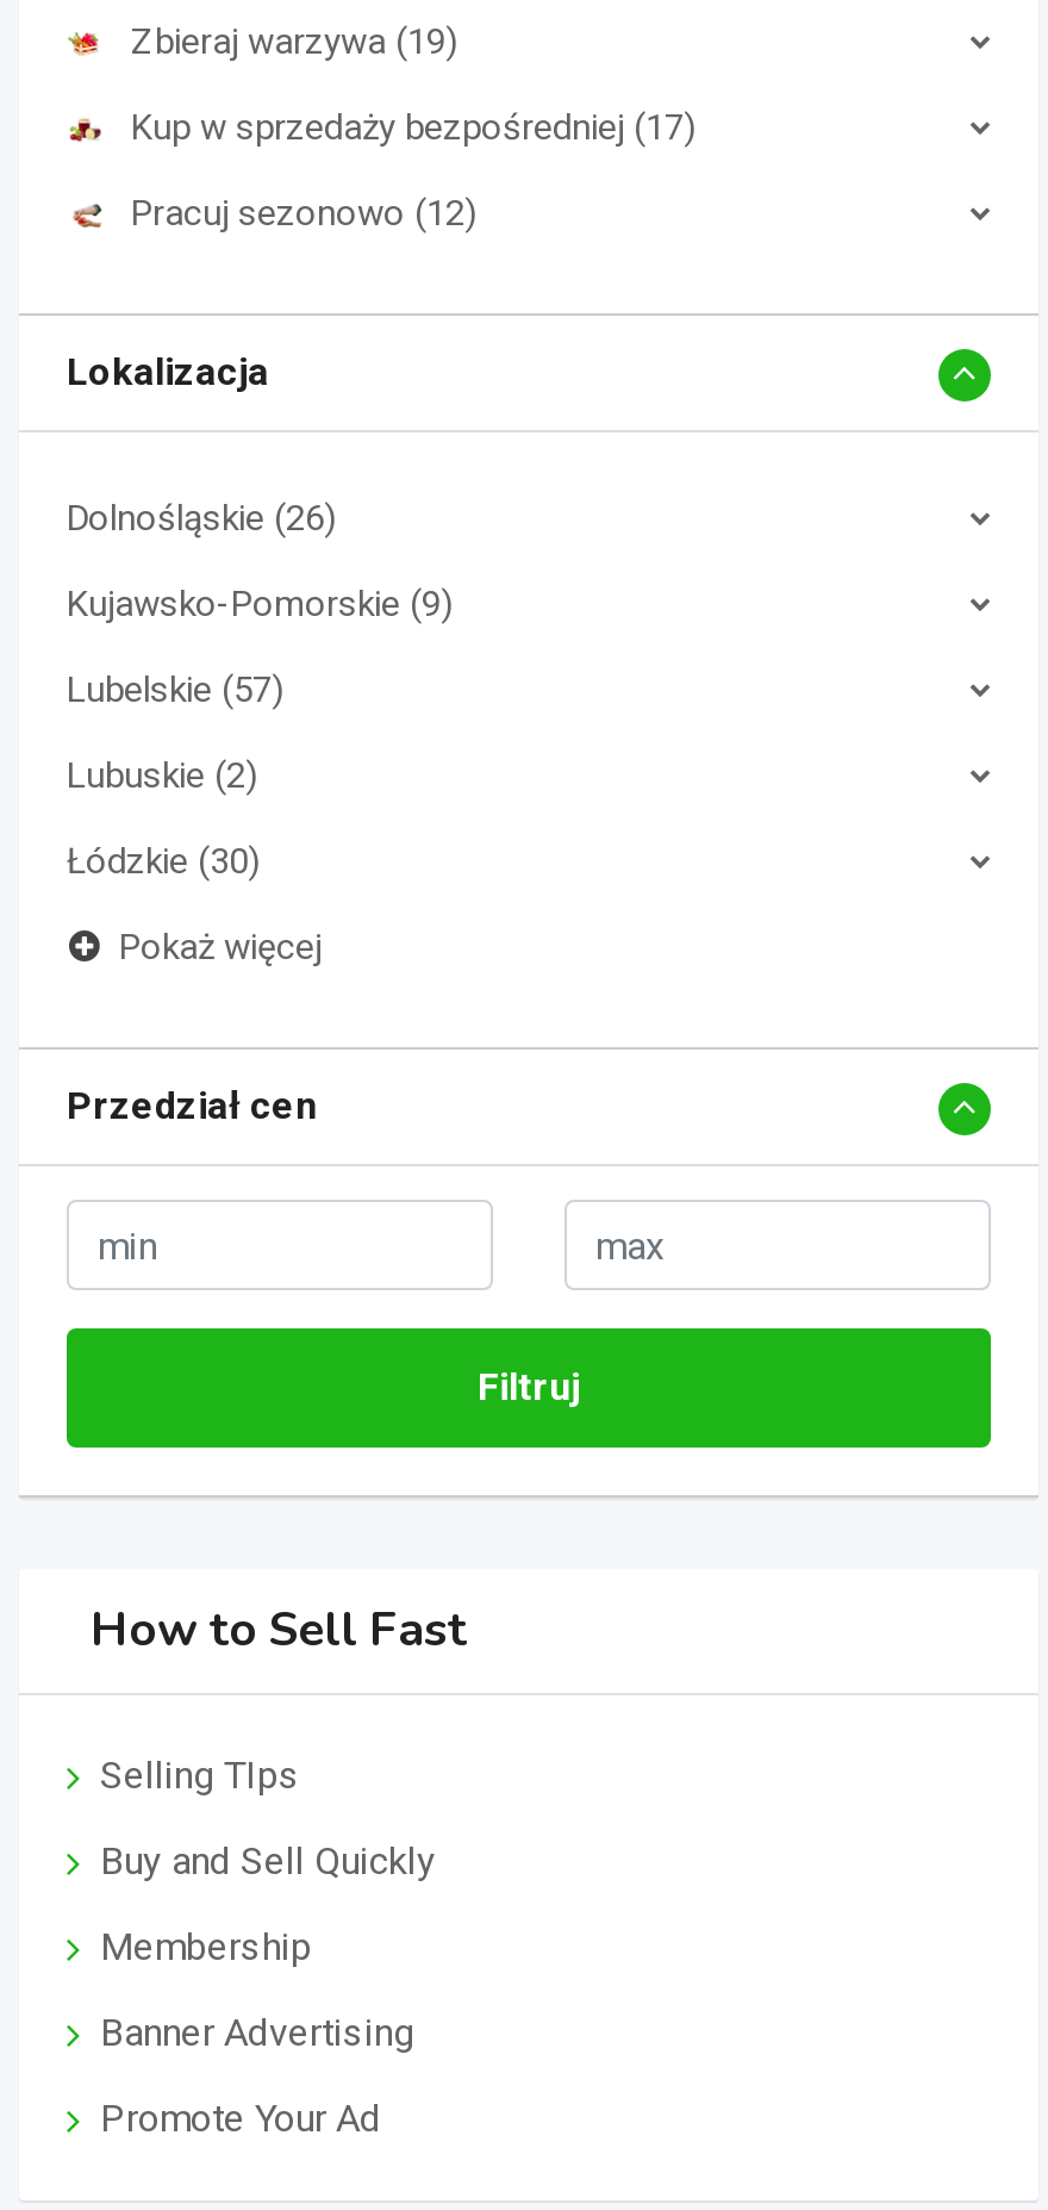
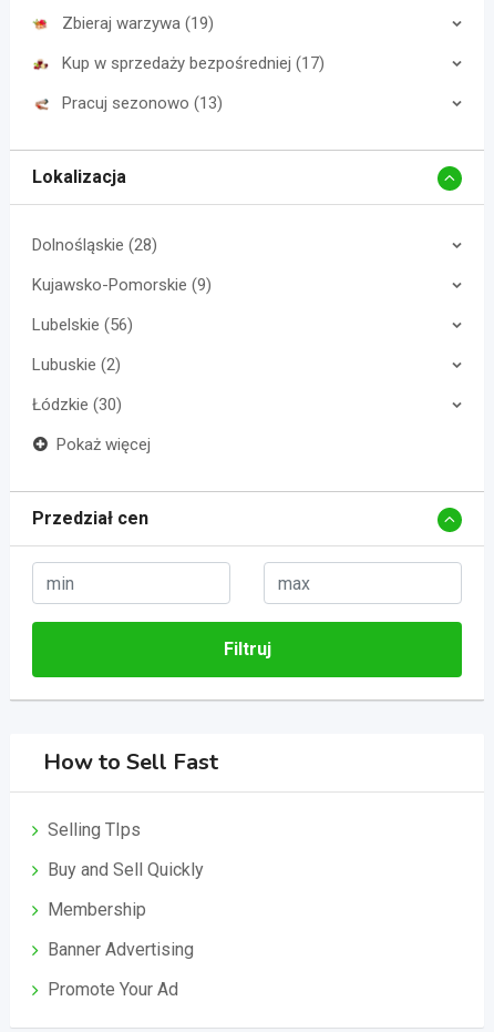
- Pracuj sezonowo (12)
+ Pracuj sezonowo (13)

- Dolnośląskie (26)
+ Dolnośląskie (28)

- Lubelskie (57)
+ Lubelskie (56)
